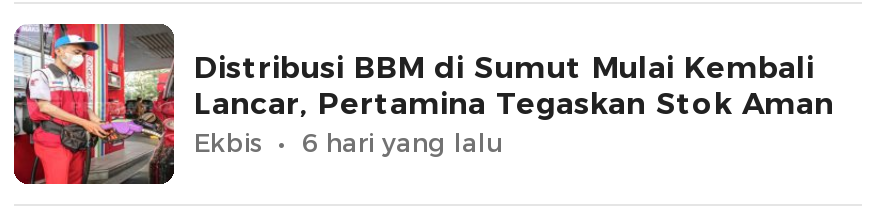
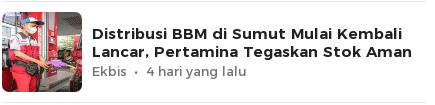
- 6 hari yang lalu
+ 4 hari yang lalu
